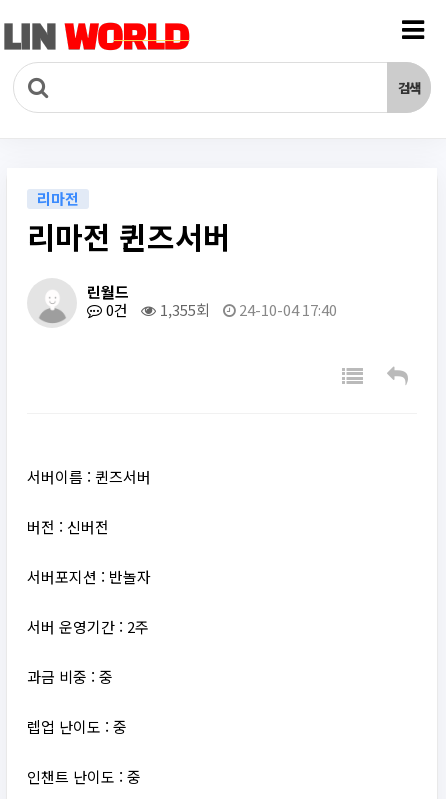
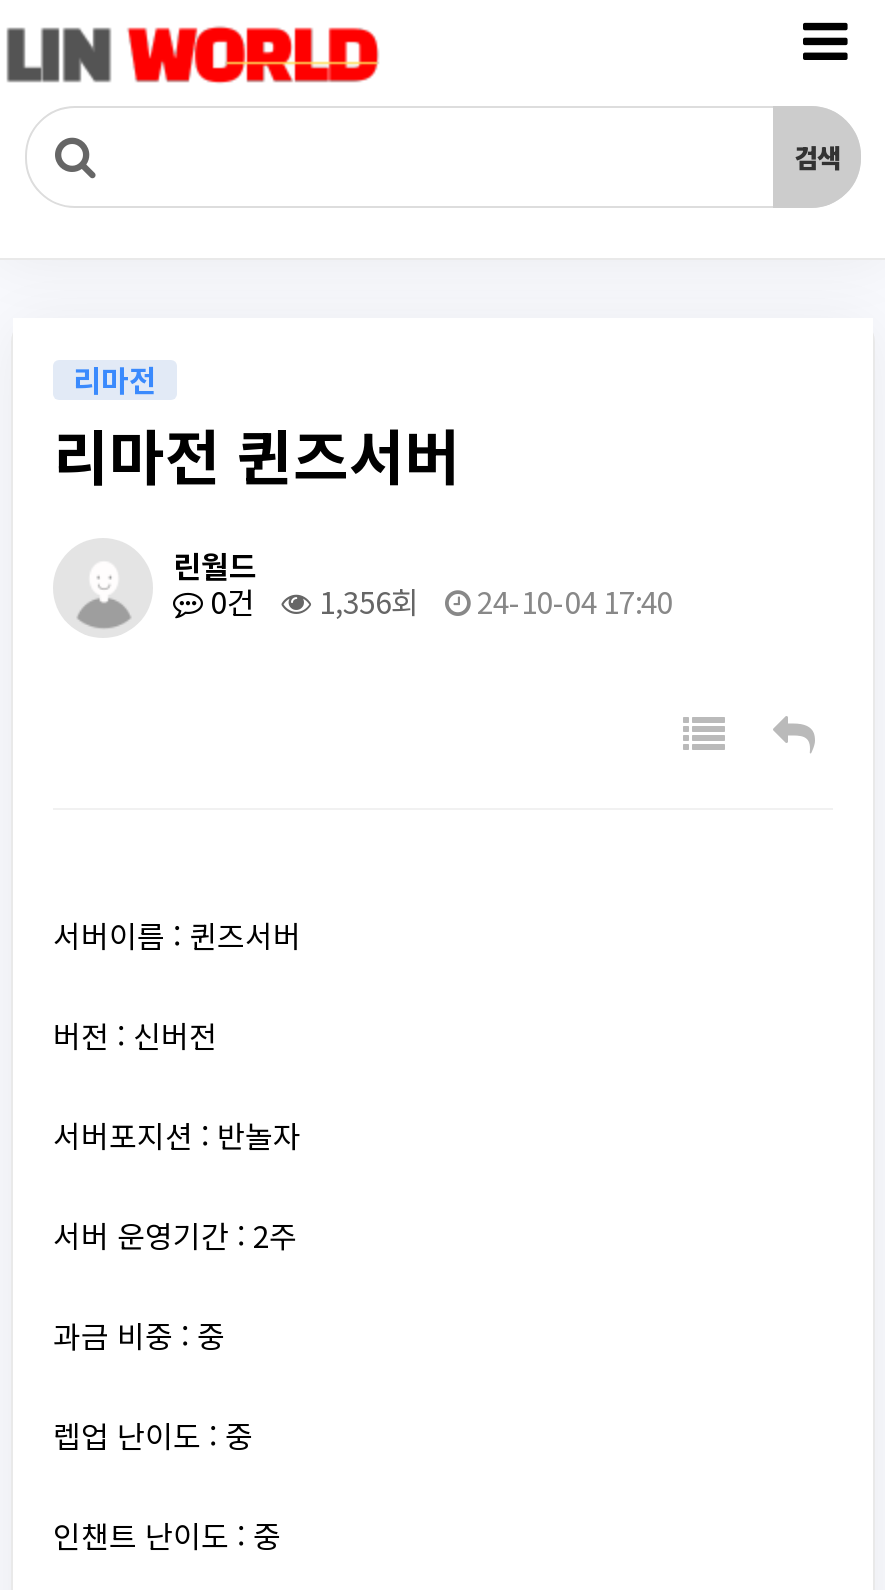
- 0건 1,355회 24-10-04 17:40
+ 0건 1,356회 24-10-04 17:40
